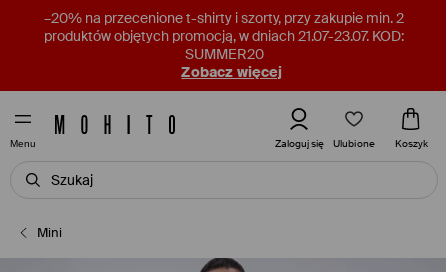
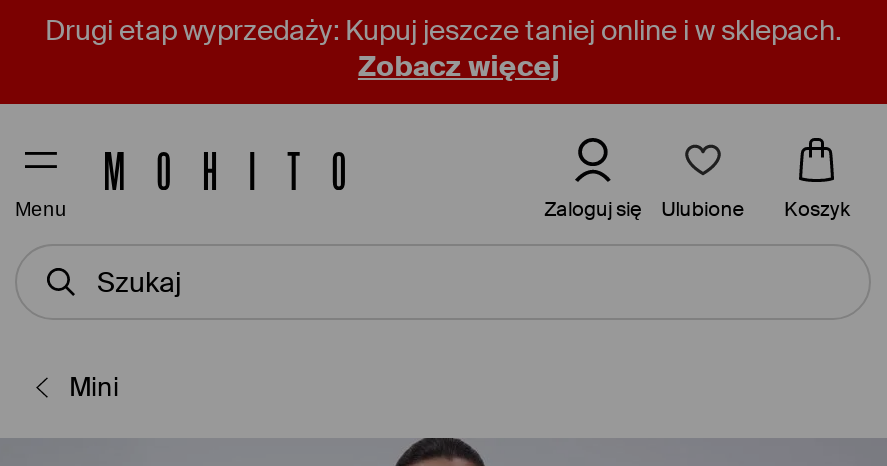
- –20% na przecenione t-shirty i szorty, przy zakupie min. 2
- produktów objętych promocją, w dniach 21.07-23.07. KOD:
- SUMMER20
+ Drugi etap wyprzedaży: Kupuj jeszcze taniej online i w sklepach.
